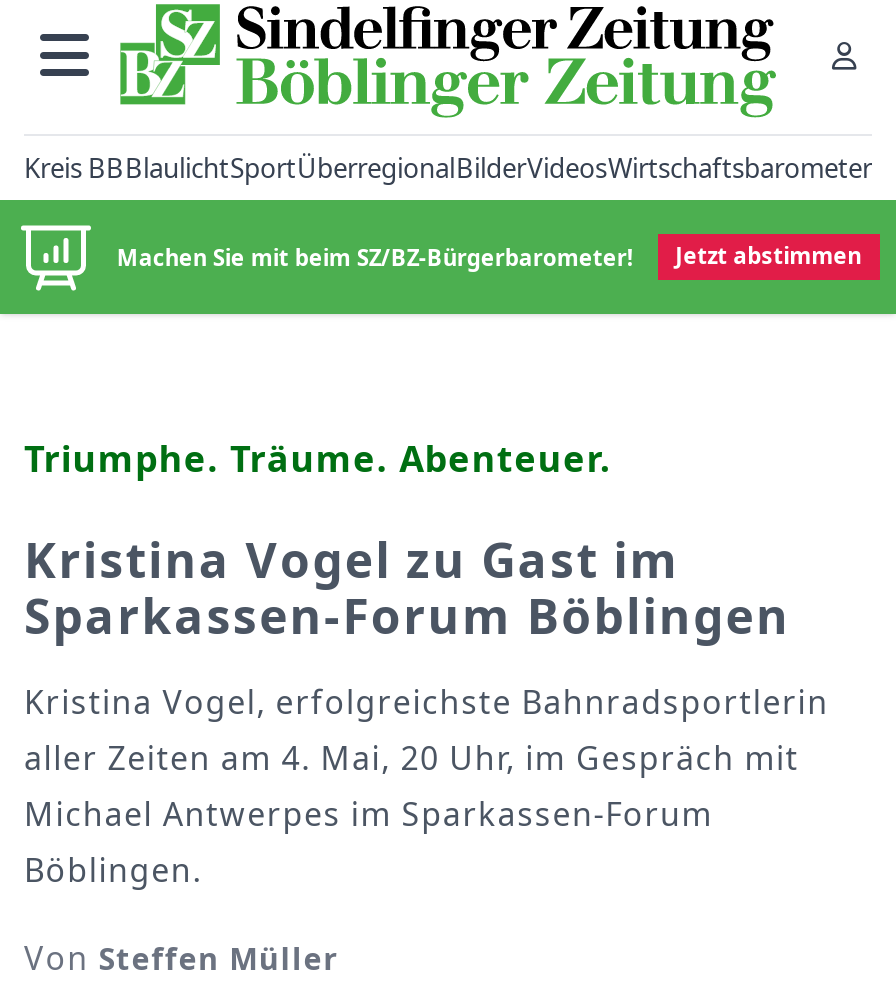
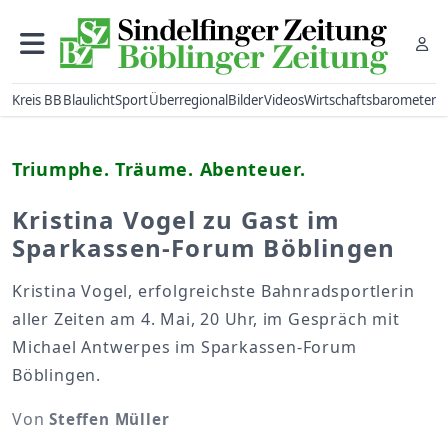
- [image]
- Machen Sie mit beim SZ/BZ-Bürgerbarometer!
- Jetzt abstimmen
